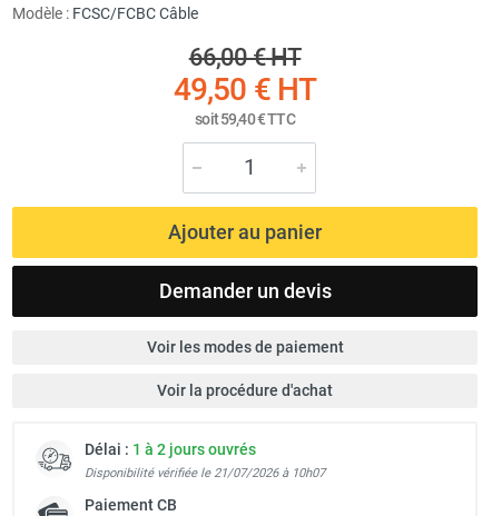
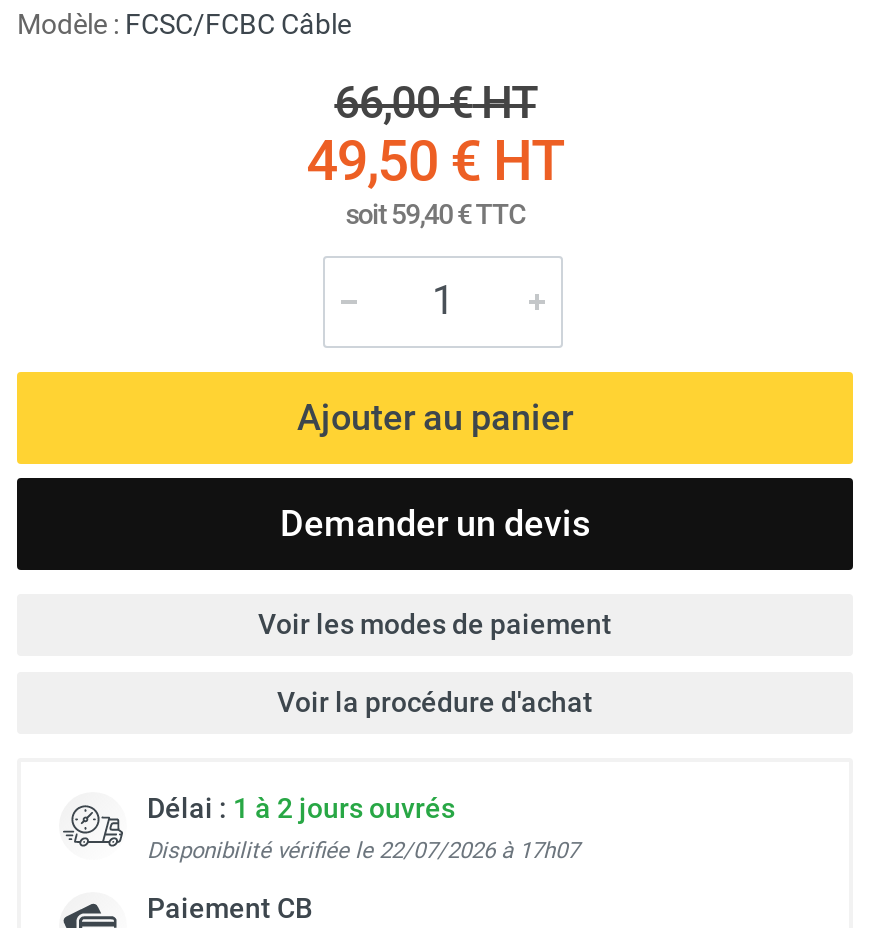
- Disponibilité vérifiée le 21/07/2026 à 10h07
+ Disponibilité vérifiée le 22/07/2026 à 17h07
